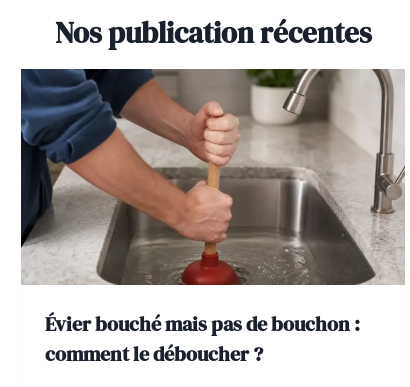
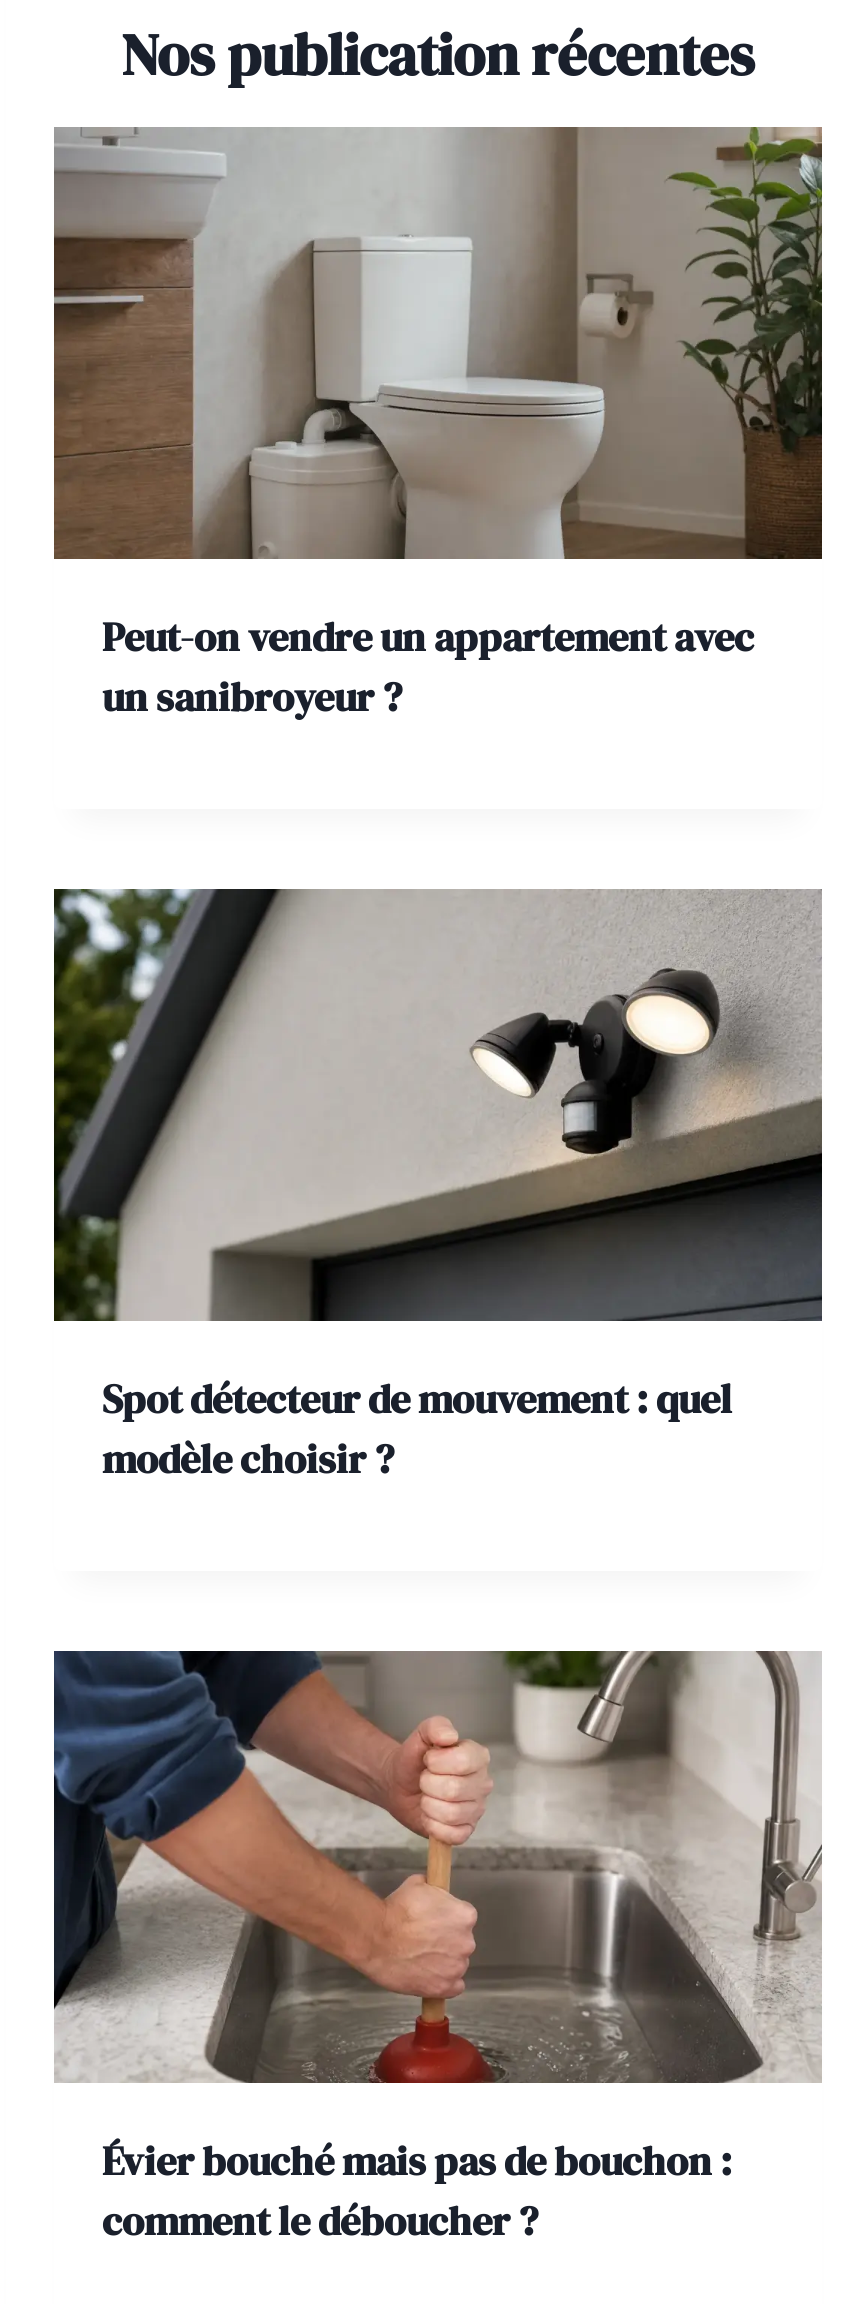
+ [image]
+ Peut-on vendre un appartement avec
+ un sanibroyeur ?

+ [image]
+ Spot détecteur de mouvement : quel
+ modèle choisir ?
